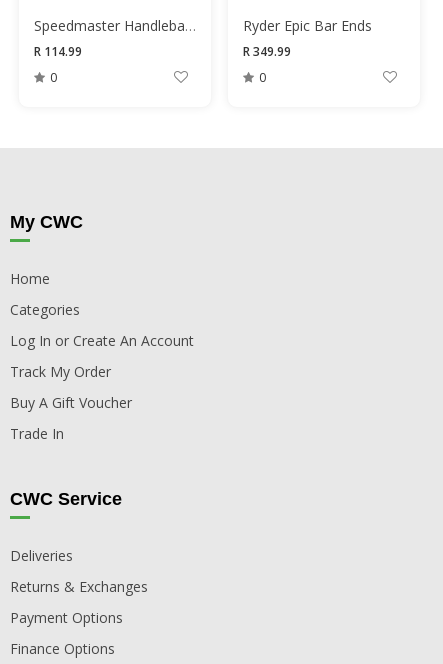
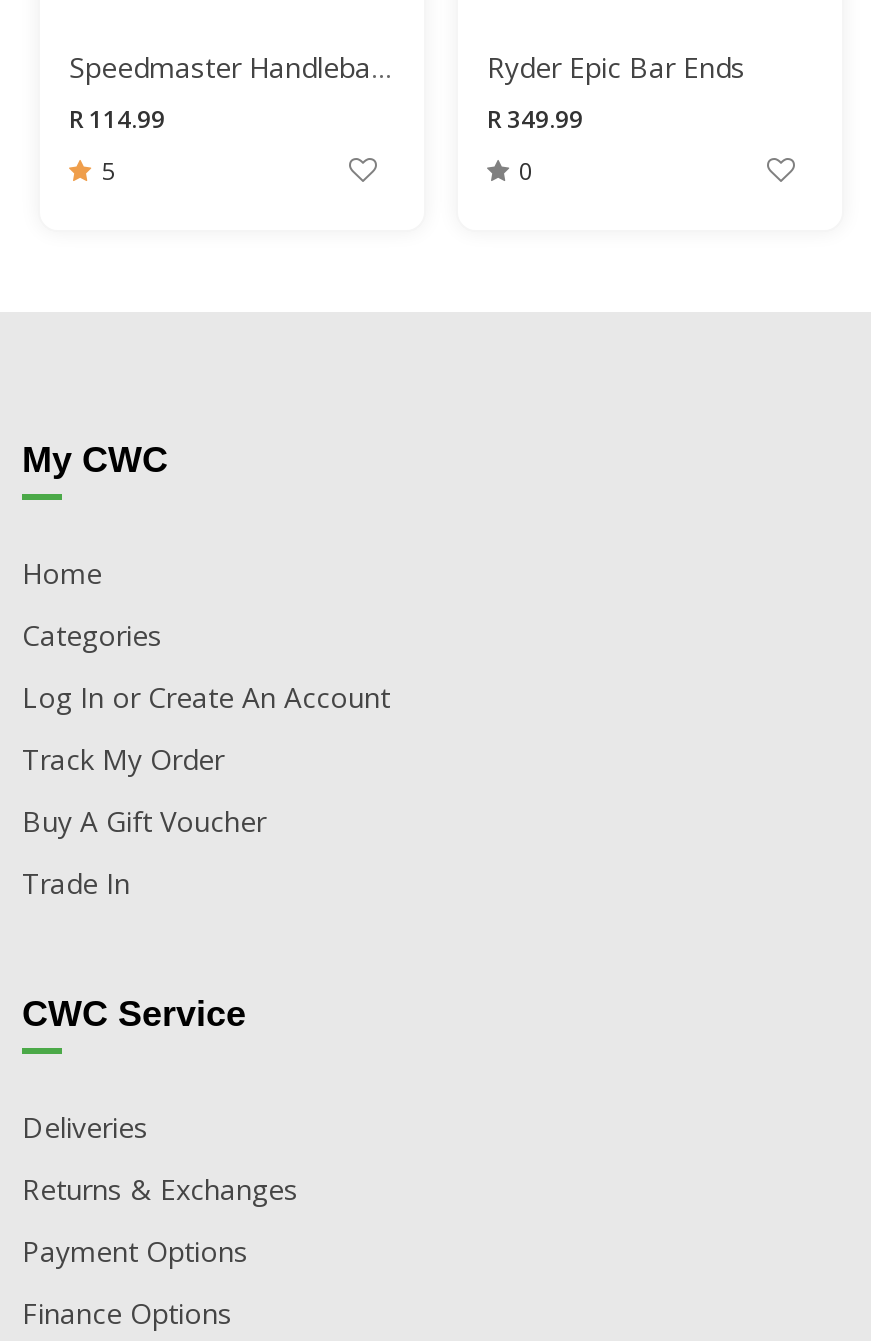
- 0
+ 5
